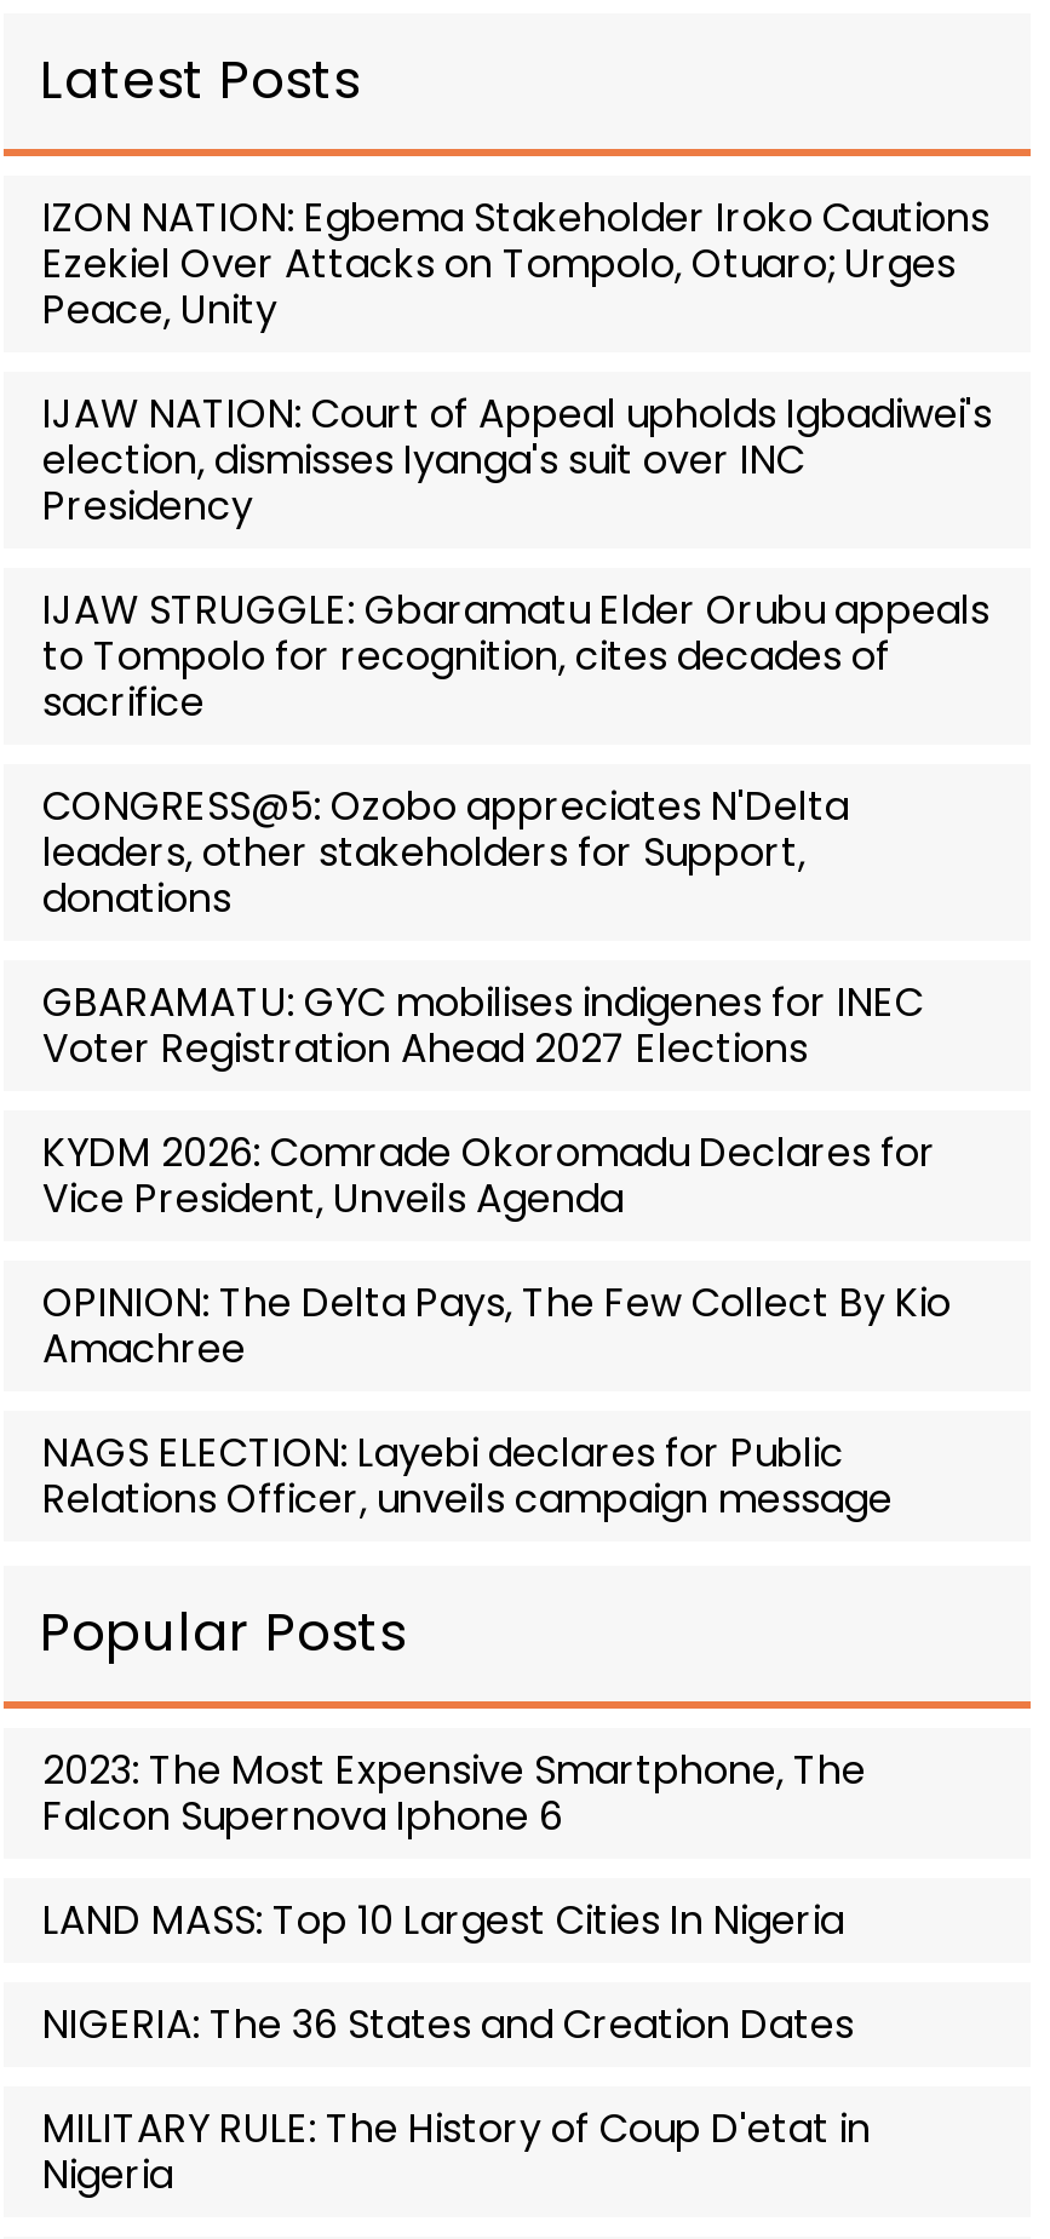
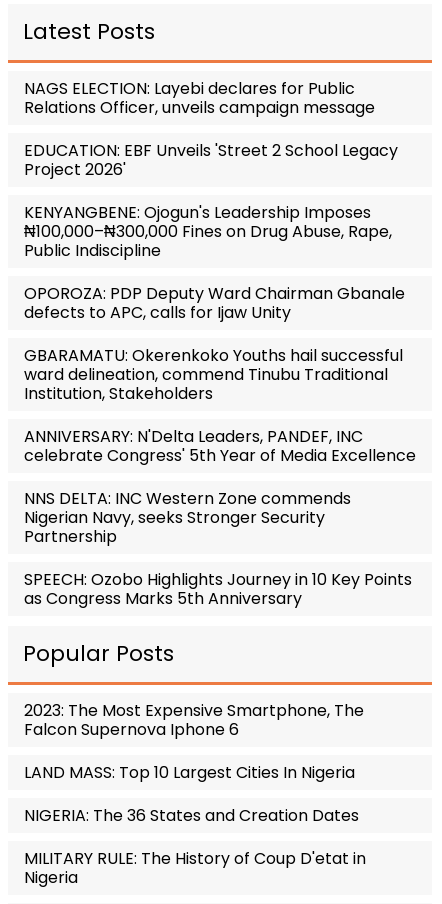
- IZON NATION: Egbema Stakeholder Iroko Cautions
- Ezekiel Over Attacks on Tompolo, Otuaro; Urges
- Peace, Unity
- IJAW NATION: Court of Appeal upholds Igbadiwei's
- election, dismisses Iyanga's suit over INC
- Presidency
- IJAW STRUGGLE: Gbaramatu Elder Orubu appeals
- to Tompolo for recognition, cites decades of
- sacrifice
- CONGRESS@5: Ozobo appreciates N'Delta
- leaders, other stakeholders for Support,
- donations
- GBARAMATU: GYC mobilises indigenes for INEC
- Voter Registration Ahead 2027 Elections
- KYDM 2026: Comrade Okoromadu Declares for
- Vice President, Unveils Agenda
- OPINION: The Delta Pays, The Few Collect By Kio
- Amachree

moved up: NAGS ELECTION: Layebi declares for Public | Relations Officer, unveils campaign message

+ EDUCATION: EBF Unveils 'Street 2 School Legacy
+ Project 2026'
+ KENYANGBENE: Ojogun's Leadership Imposes
+ ₦100,000–₦300,000 Fines on Drug Abuse, Rape,
+ Public Indiscipline
+ OPOROZA: PDP Deputy Ward Chairman Gbanale
+ defects to APC, calls for Ijaw Unity
+ GBARAMATU: Okerenkoko Youths hail successful
+ ward delineation, commend Tinubu Traditional
+ Institution, Stakeholders
+ ANNIVERSARY: N'Delta Leaders, PANDEF, INC
+ celebrate Congress' 5th Year of Media Excellence
+ NNS DELTA: INC Western Zone commends
+ Nigerian Navy, seeks Stronger Security
+ Partnership
+ SPEECH: Ozobo Highlights Journey in 10 Key Points
+ as Congress Marks 5th Anniversary
